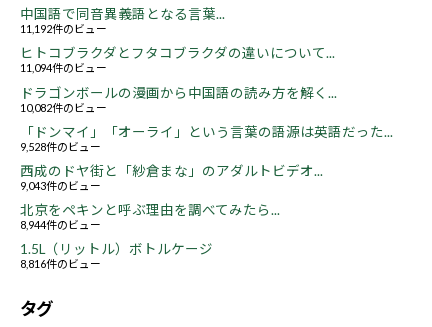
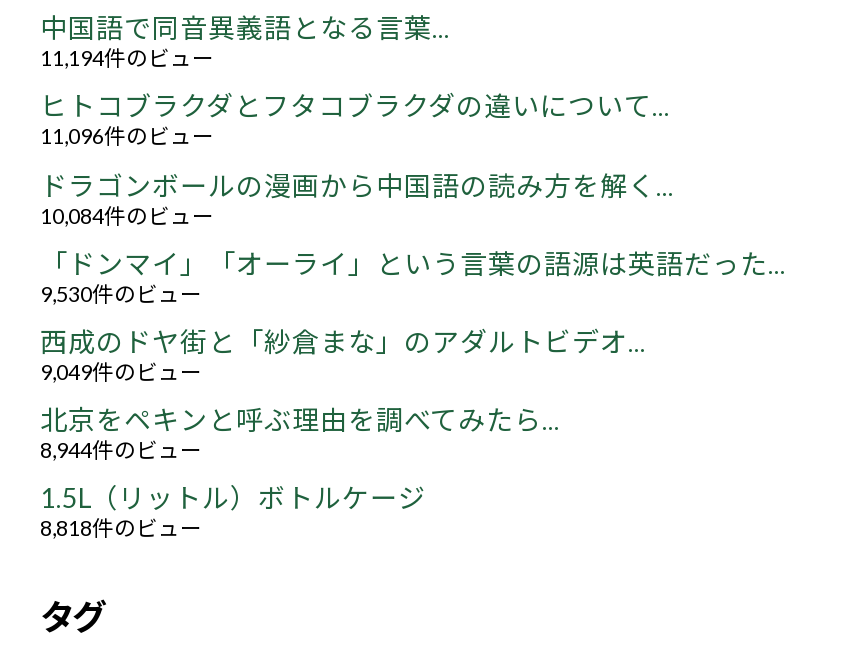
- 11,192件のビュー
+ 11,194件のビュー

- 11,094件のビュー
+ 11,096件のビュー

- 10,082件のビュー
+ 10,084件のビュー

- 9,528件のビュー
+ 9,530件のビュー

- 9,043件のビュー
+ 9,049件のビュー

- 8,816件のビュー
+ 8,818件のビュー
